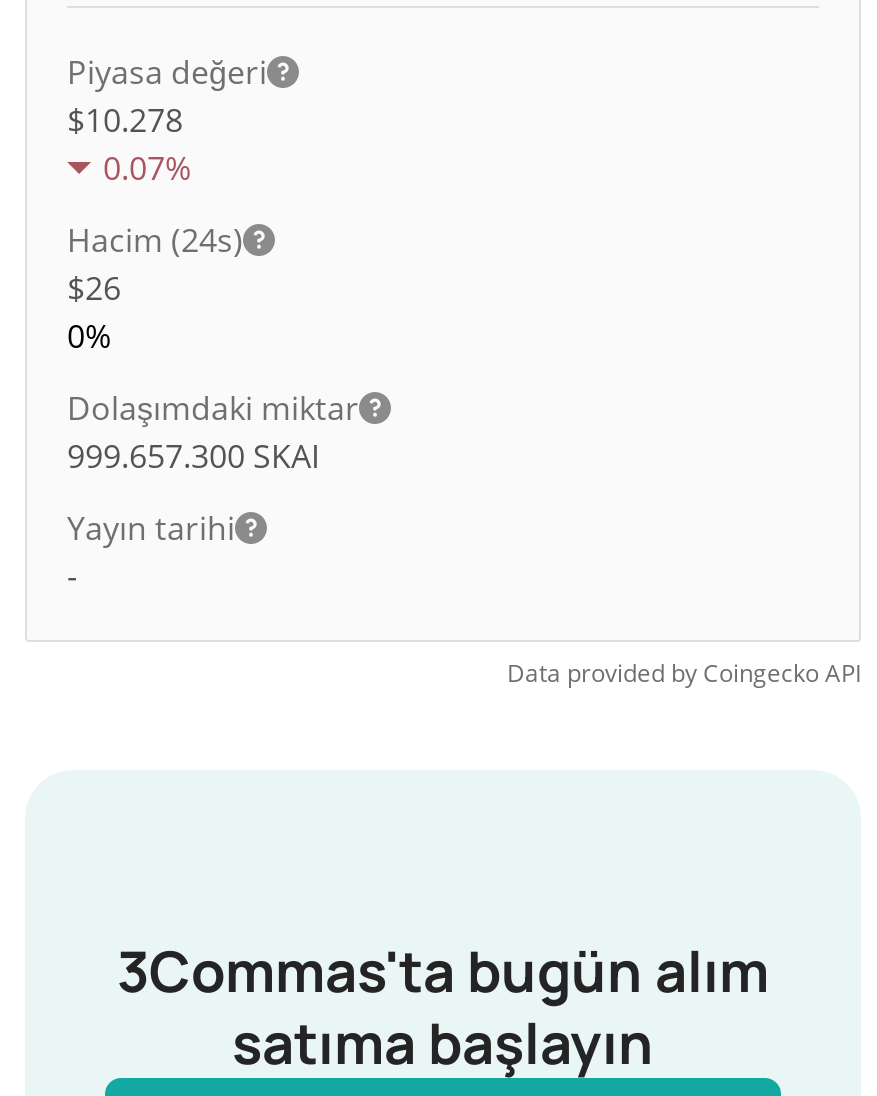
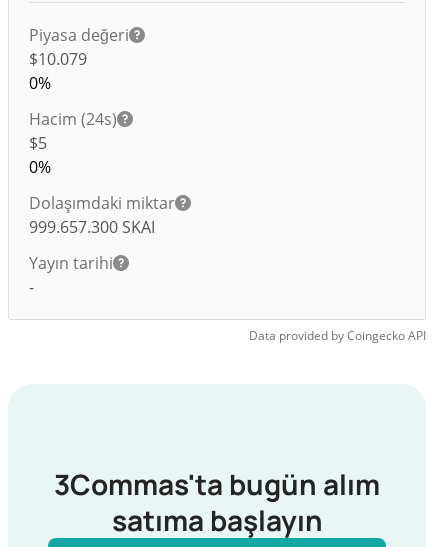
- $10.278
+ $10.079

- 0.07%
+ 0%

- $26
+ $5
